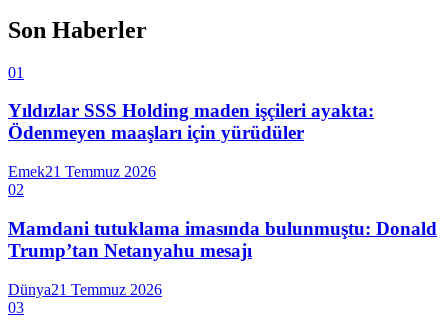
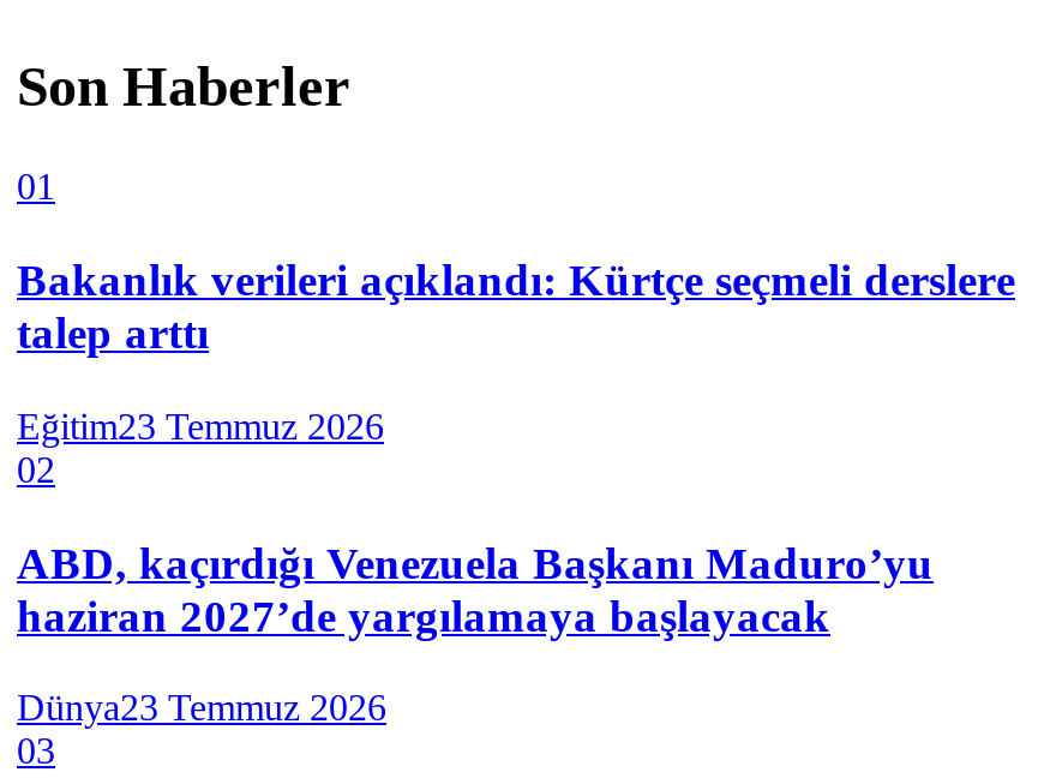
- Yıldızlar SSS Holding maden işçileri ayakta:
- Ödenmeyen maaşları için yürüdüler
+ Bakanlık verileri açıklandı: Kürtçe seçmeli derslere
+ talep arttı

- Emek21 Temmuz 2026
+ Eğitim23 Temmuz 2026

- Mamdani tutuklama imasında bulunmuştu: Donald
- Trump’tan Netanyahu mesajı
+ ABD, kaçırdığı Venezuela Başkanı Maduro’yu
+ haziran 2027’de yargılamaya başlayacak

- Dünya21 Temmuz 2026
+ Dünya23 Temmuz 2026
